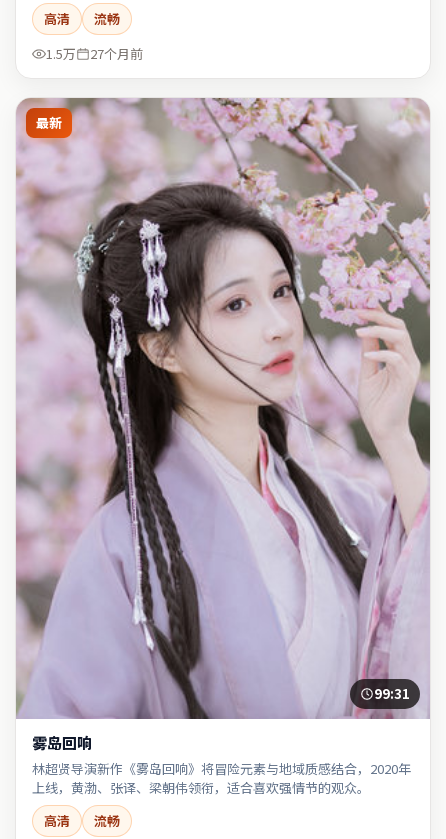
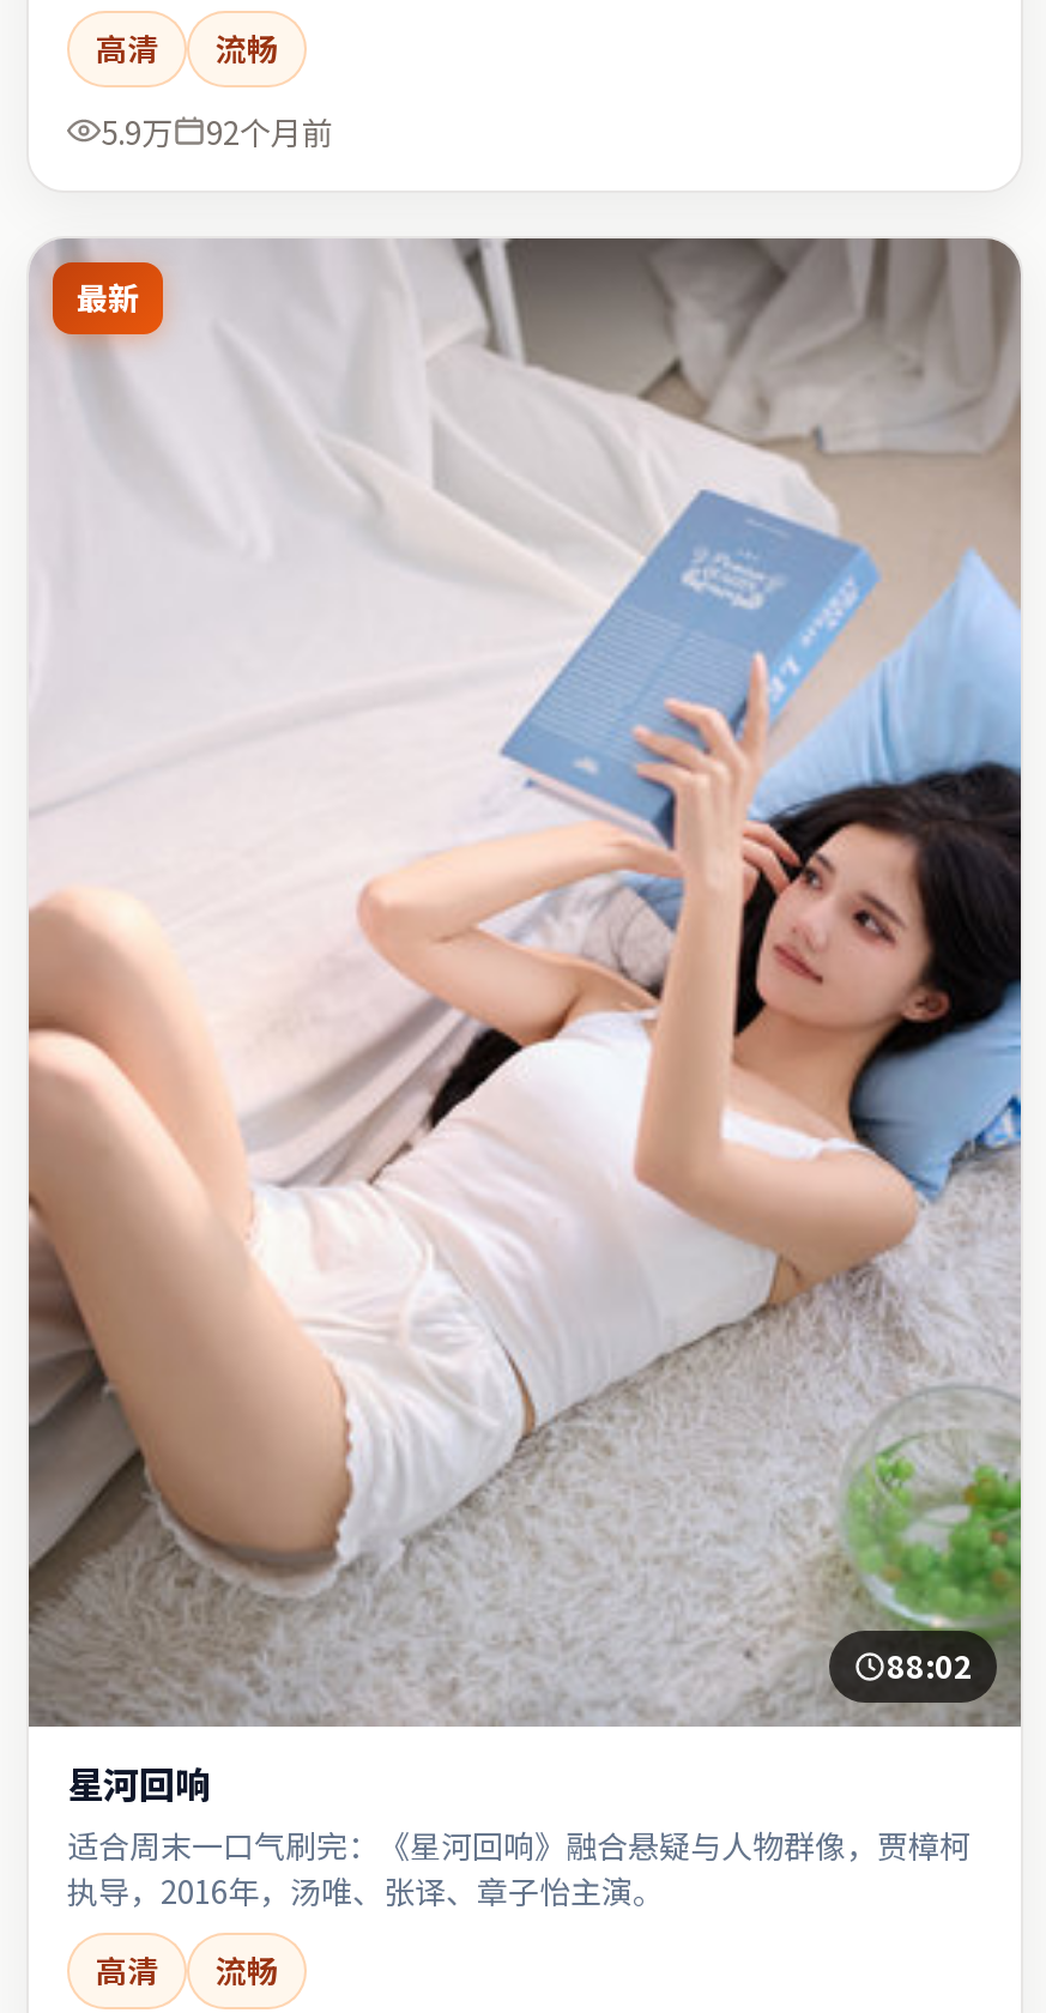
- 1.5万
+ 5.9万

- 27个月前
+ 92个月前

- [image]
- 99:31
+ [image]
+ 88:02

- 雾岛回响
- 林超贤导演新作《雾岛回响》将冒险元素与地域质感结合，2020年
- 上线，黄渤、张译、梁朝伟领衔，适合喜欢强情节的观众。
+ 星河回响
+ 适合周末一口气刷完：《星河回响》融合悬疑与人物群像，贾樟柯
+ 执导，2016年，汤唯、张译、章子怡主演。
